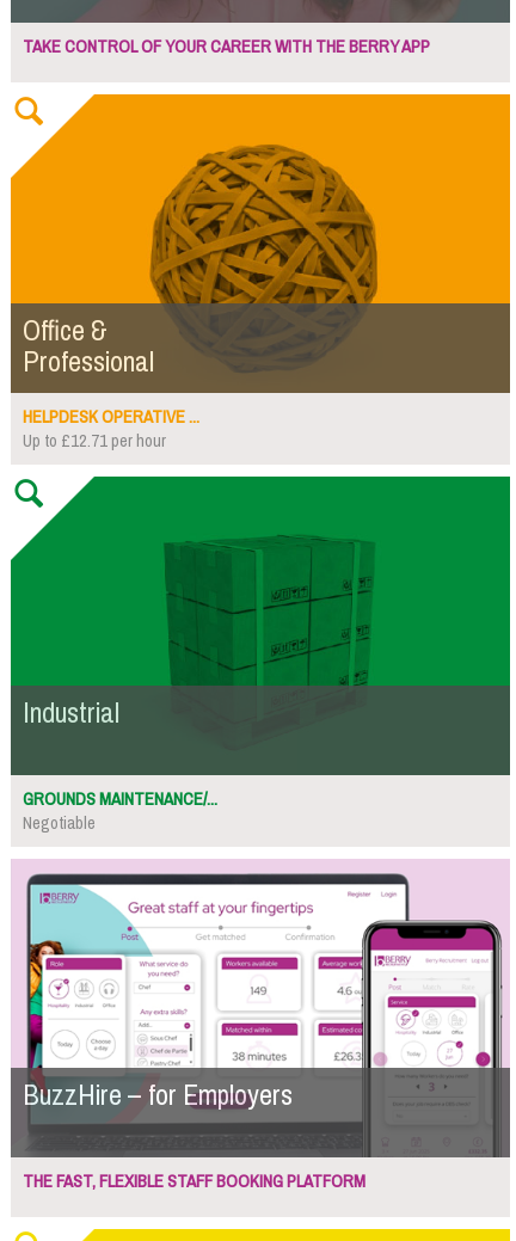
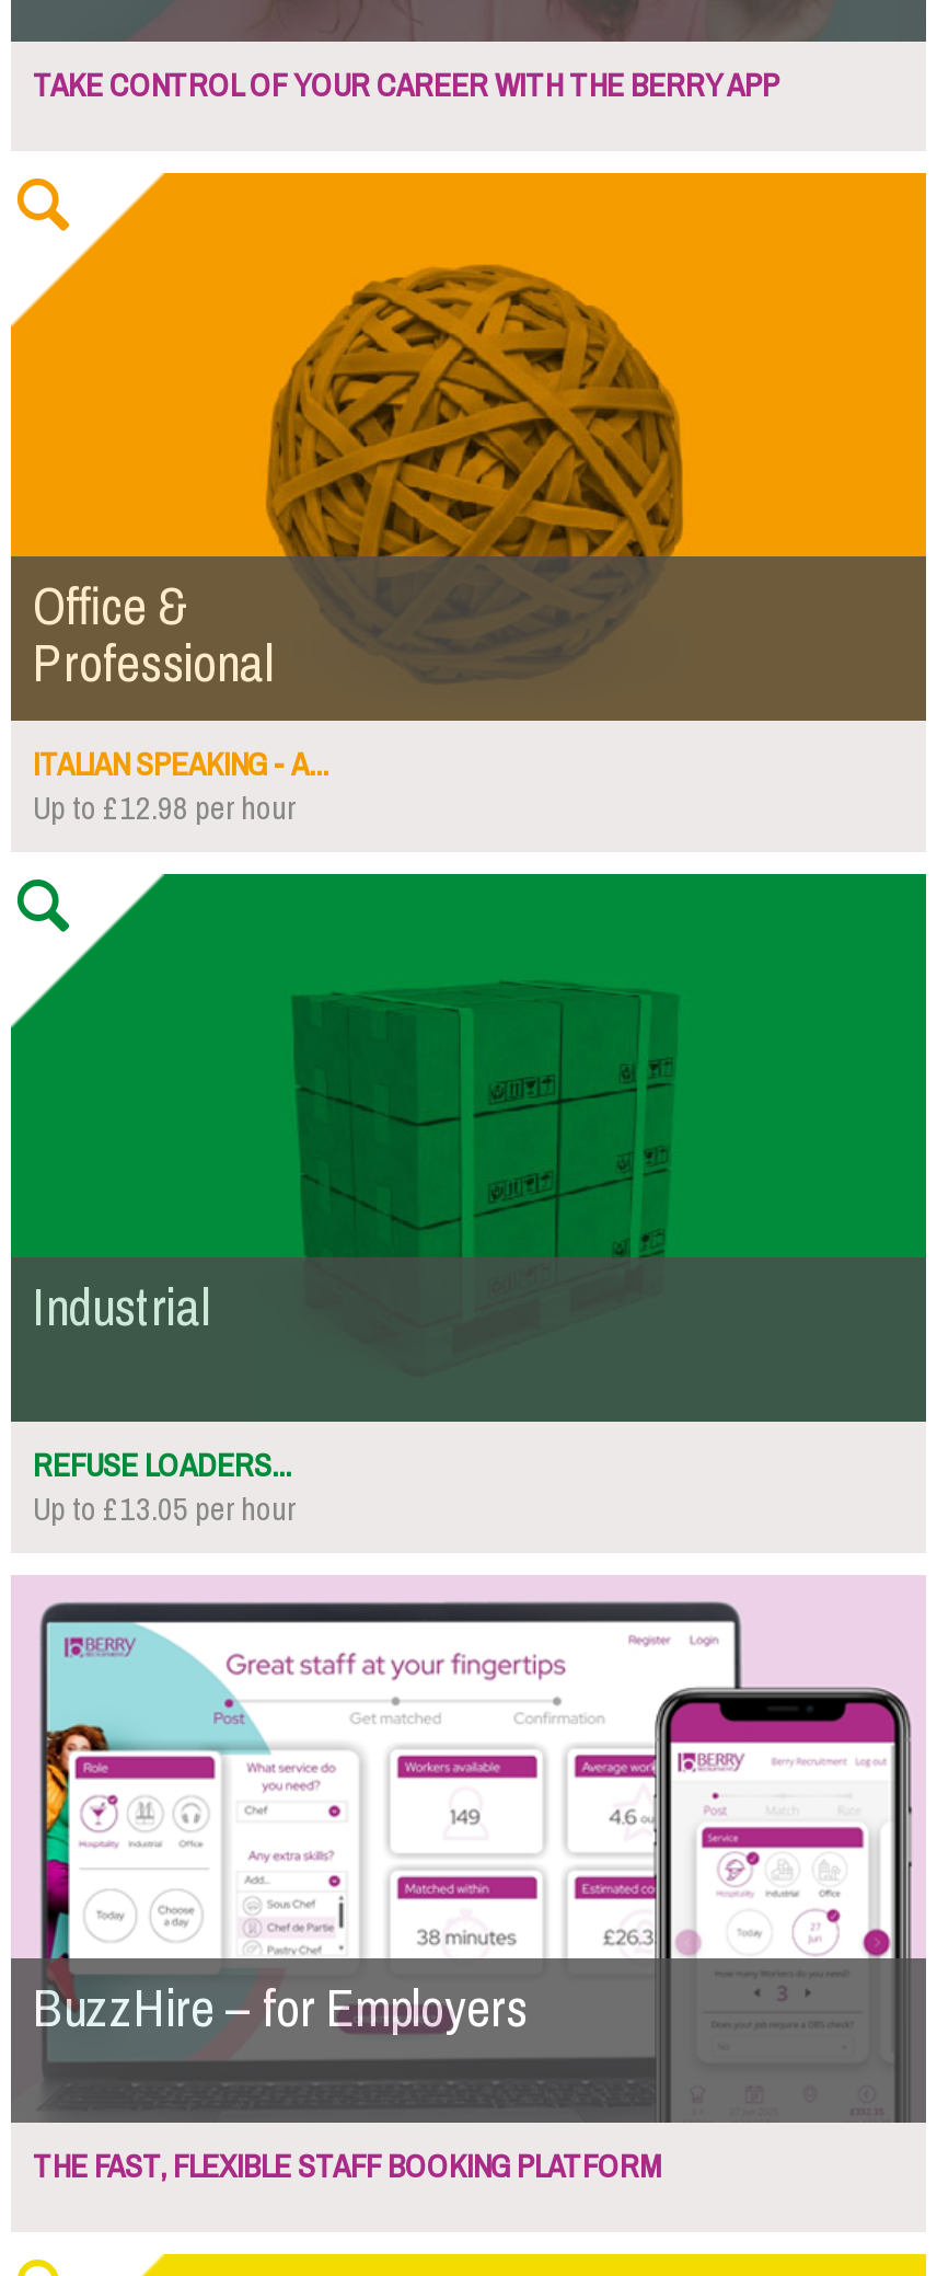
- HELPDESK OPERATIVE ...
- Up to £12.71 per hour
+ ITALIAN SPEAKING - A...
+ Up to £12.98 per hour

- GROUNDS MAINTENANCE/...
- Negotiable
+ REFUSE LOADERS...
+ Up to £13.05 per hour
